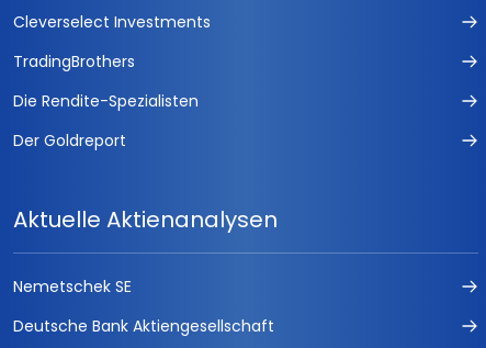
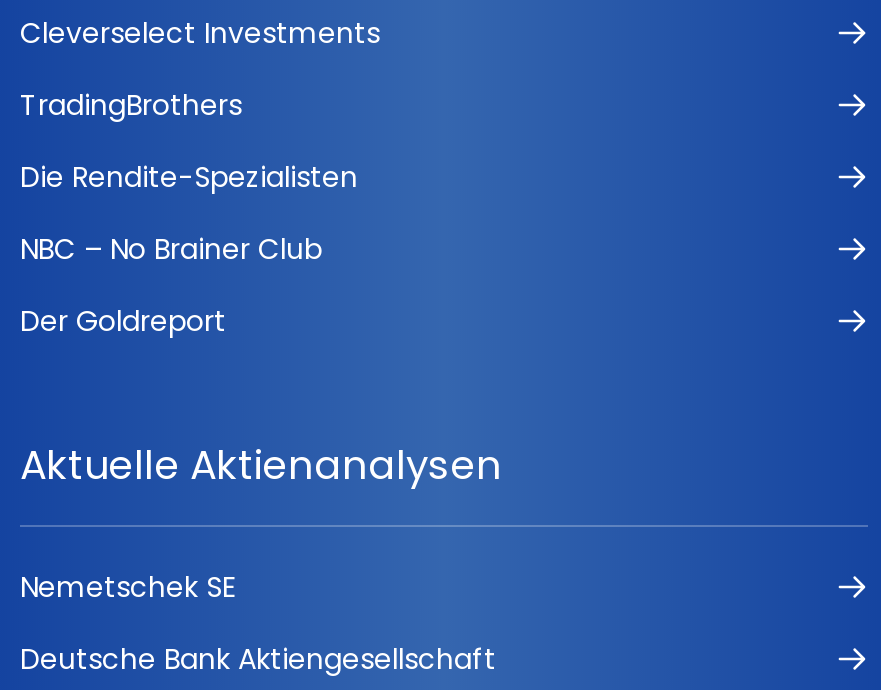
+ NBC – No Brainer Club
